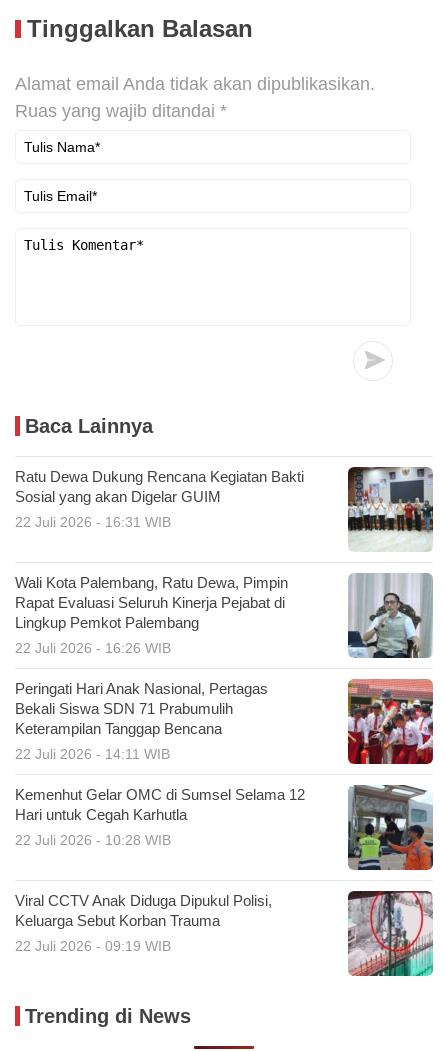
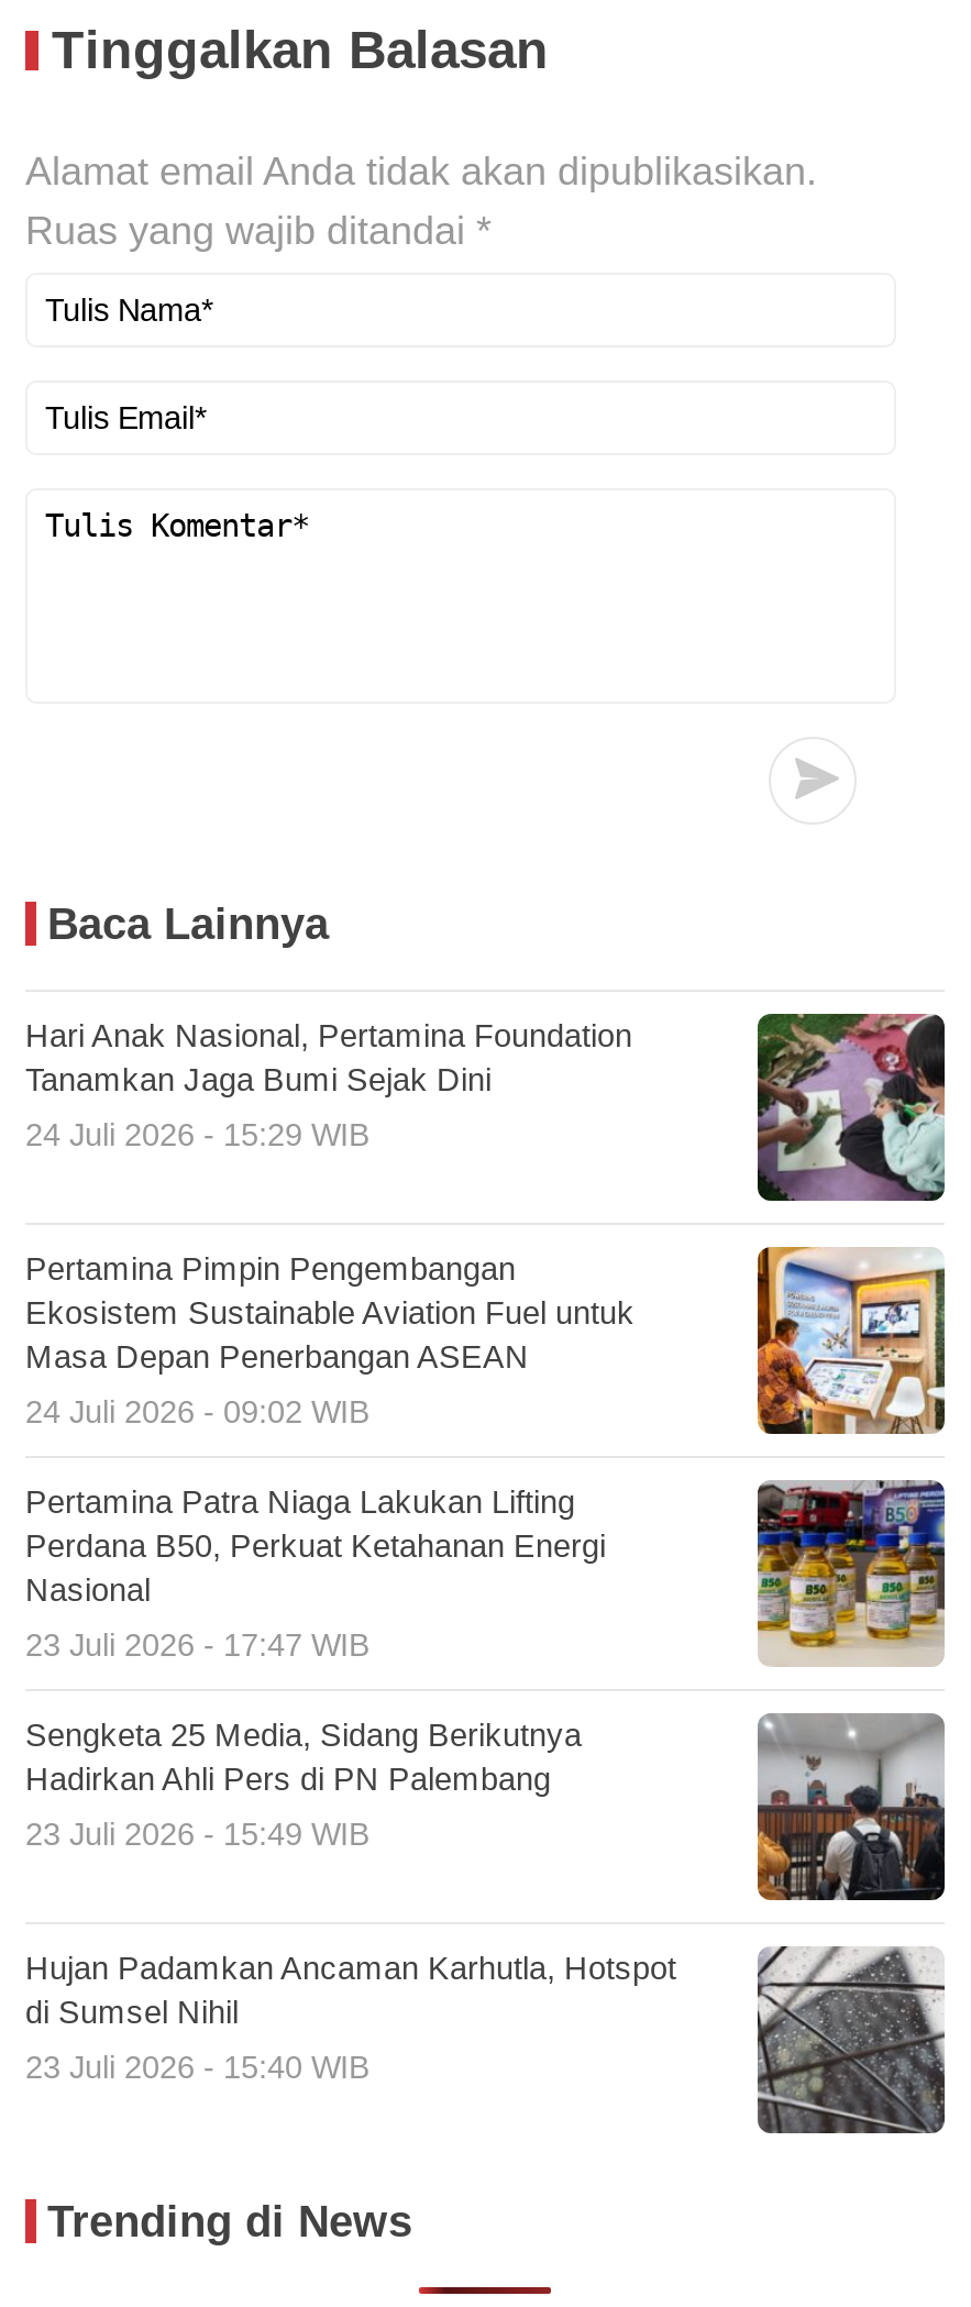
- Ratu Dewa Dukung Rencana Kegiatan Bakti
- Sosial yang akan Digelar GUIM
+ Hari Anak Nasional, Pertamina Foundation
+ Tanamkan Jaga Bumi Sejak Dini

- [image]
+ [image]

- 22 Juli 2026 - 16:31 WIB
+ 24 Juli 2026 - 15:29 WIB

- Wali Kota Palembang, Ratu Dewa, Pimpin
- Rapat Evaluasi Seluruh Kinerja Pejabat di
- Lingkup Pemkot Palembang
+ Pertamina Pimpin Pengembangan
+ Ekosistem Sustainable Aviation Fuel untuk
+ Masa Depan Penerbangan ASEAN

- [image]
+ [image]

- 22 Juli 2026 - 16:26 WIB
+ 24 Juli 2026 - 09:02 WIB

- Peringati Hari Anak Nasional, Pertagas
- Bekali Siswa SDN 71 Prabumulih
- Keterampilan Tanggap Bencana
+ Pertamina Patra Niaga Lakukan Lifting
+ Perdana B50, Perkuat Ketahanan Energi
+ Nasional

- [image]
+ [image]

- 22 Juli 2026 - 14:11 WIB
+ 23 Juli 2026 - 17:47 WIB

- Kemenhut Gelar OMC di Sumsel Selama 12
- Hari untuk Cegah Karhutla
+ Sengketa 25 Media, Sidang Berikutnya
+ Hadirkan Ahli Pers di PN Palembang

- [image]
+ [image]

- 22 Juli 2026 - 10:28 WIB
+ 23 Juli 2026 - 15:49 WIB

- Viral CCTV Anak Diduga Dipukul Polisi,
- Keluarga Sebut Korban Trauma
+ Hujan Padamkan Ancaman Karhutla, Hotspot
+ di Sumsel Nihil

- [image]
+ [image]

- 22 Juli 2026 - 09:19 WIB
+ 23 Juli 2026 - 15:40 WIB
